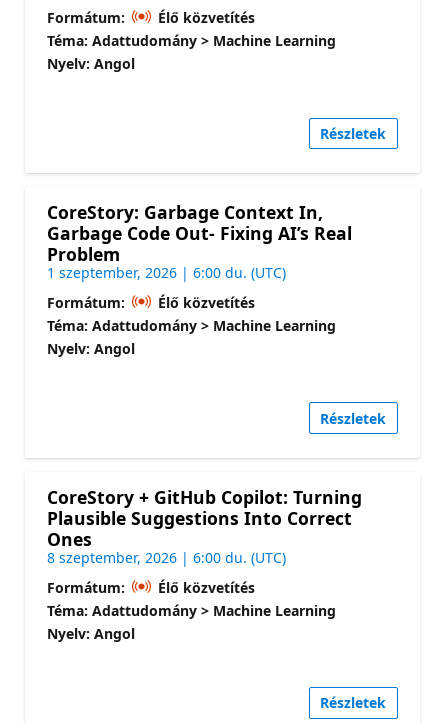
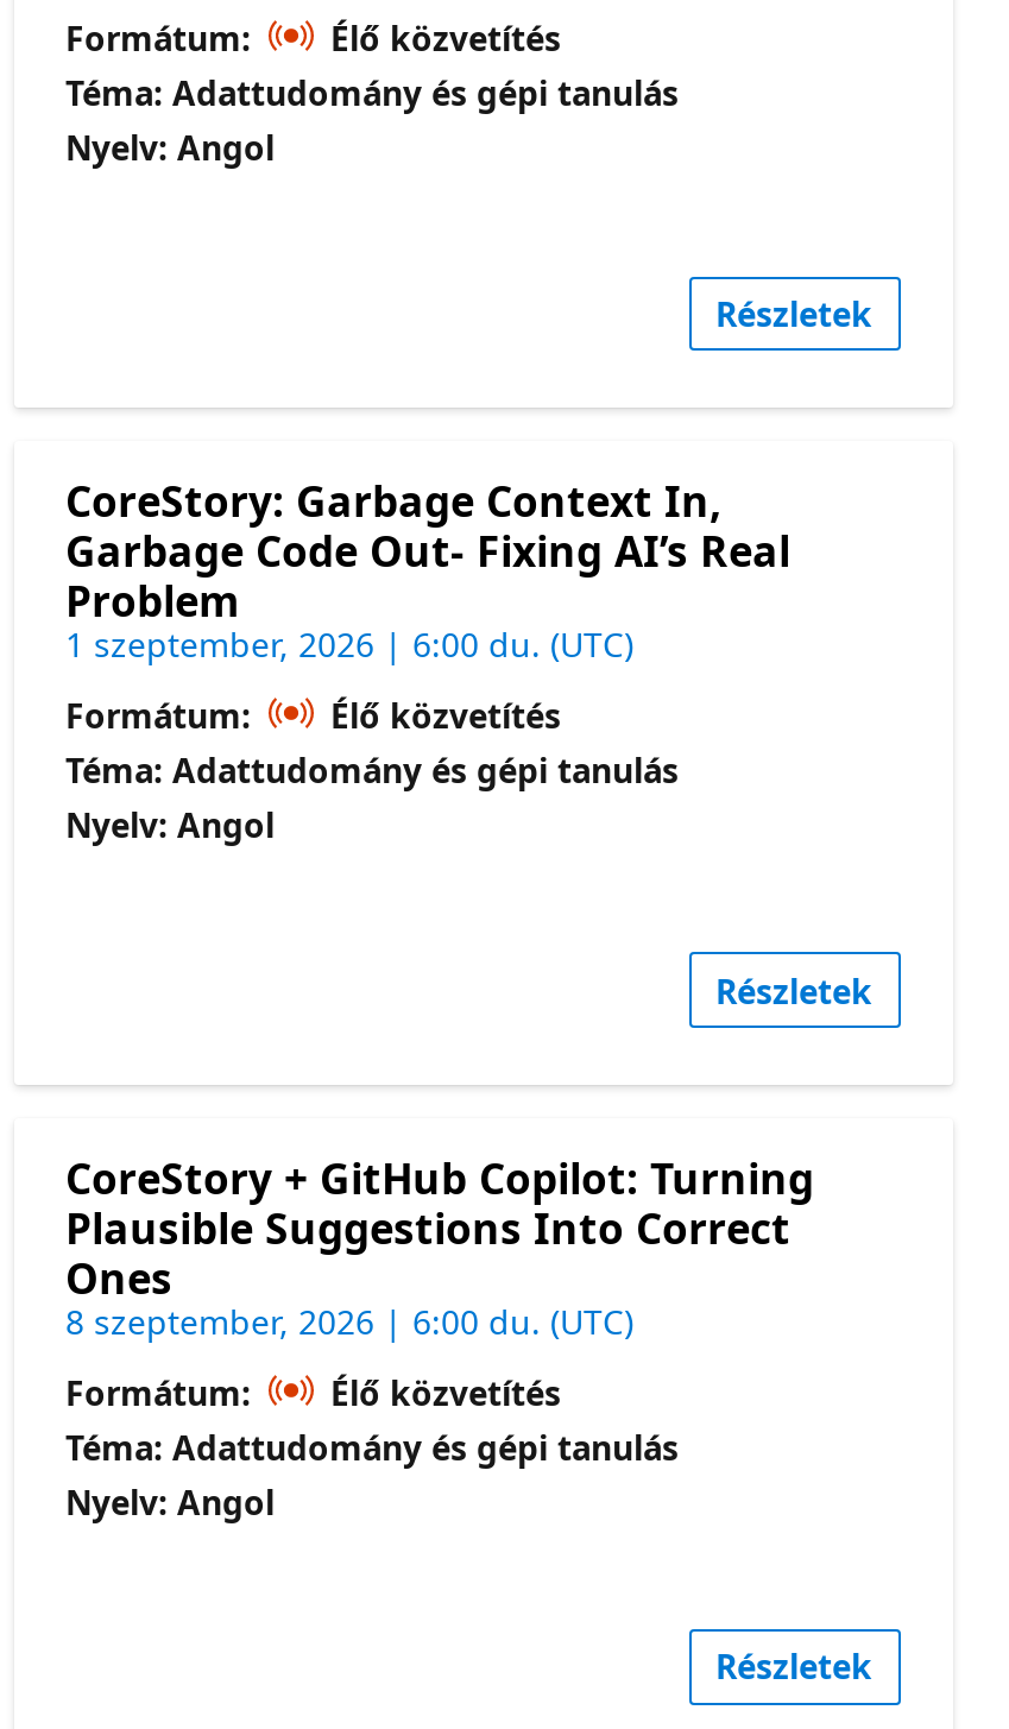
- Téma: Adattudomány > Machine Learning
+ Téma: Adattudomány és gépi tanulás

- Téma: Adattudomány > Machine Learning
+ Téma: Adattudomány és gépi tanulás

- Téma: Adattudomány > Machine Learning
+ Téma: Adattudomány és gépi tanulás
